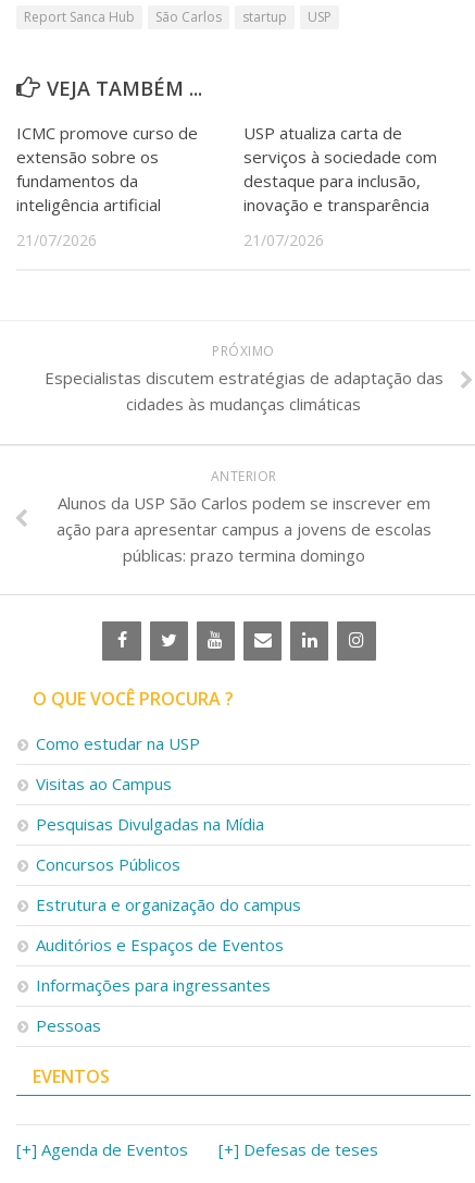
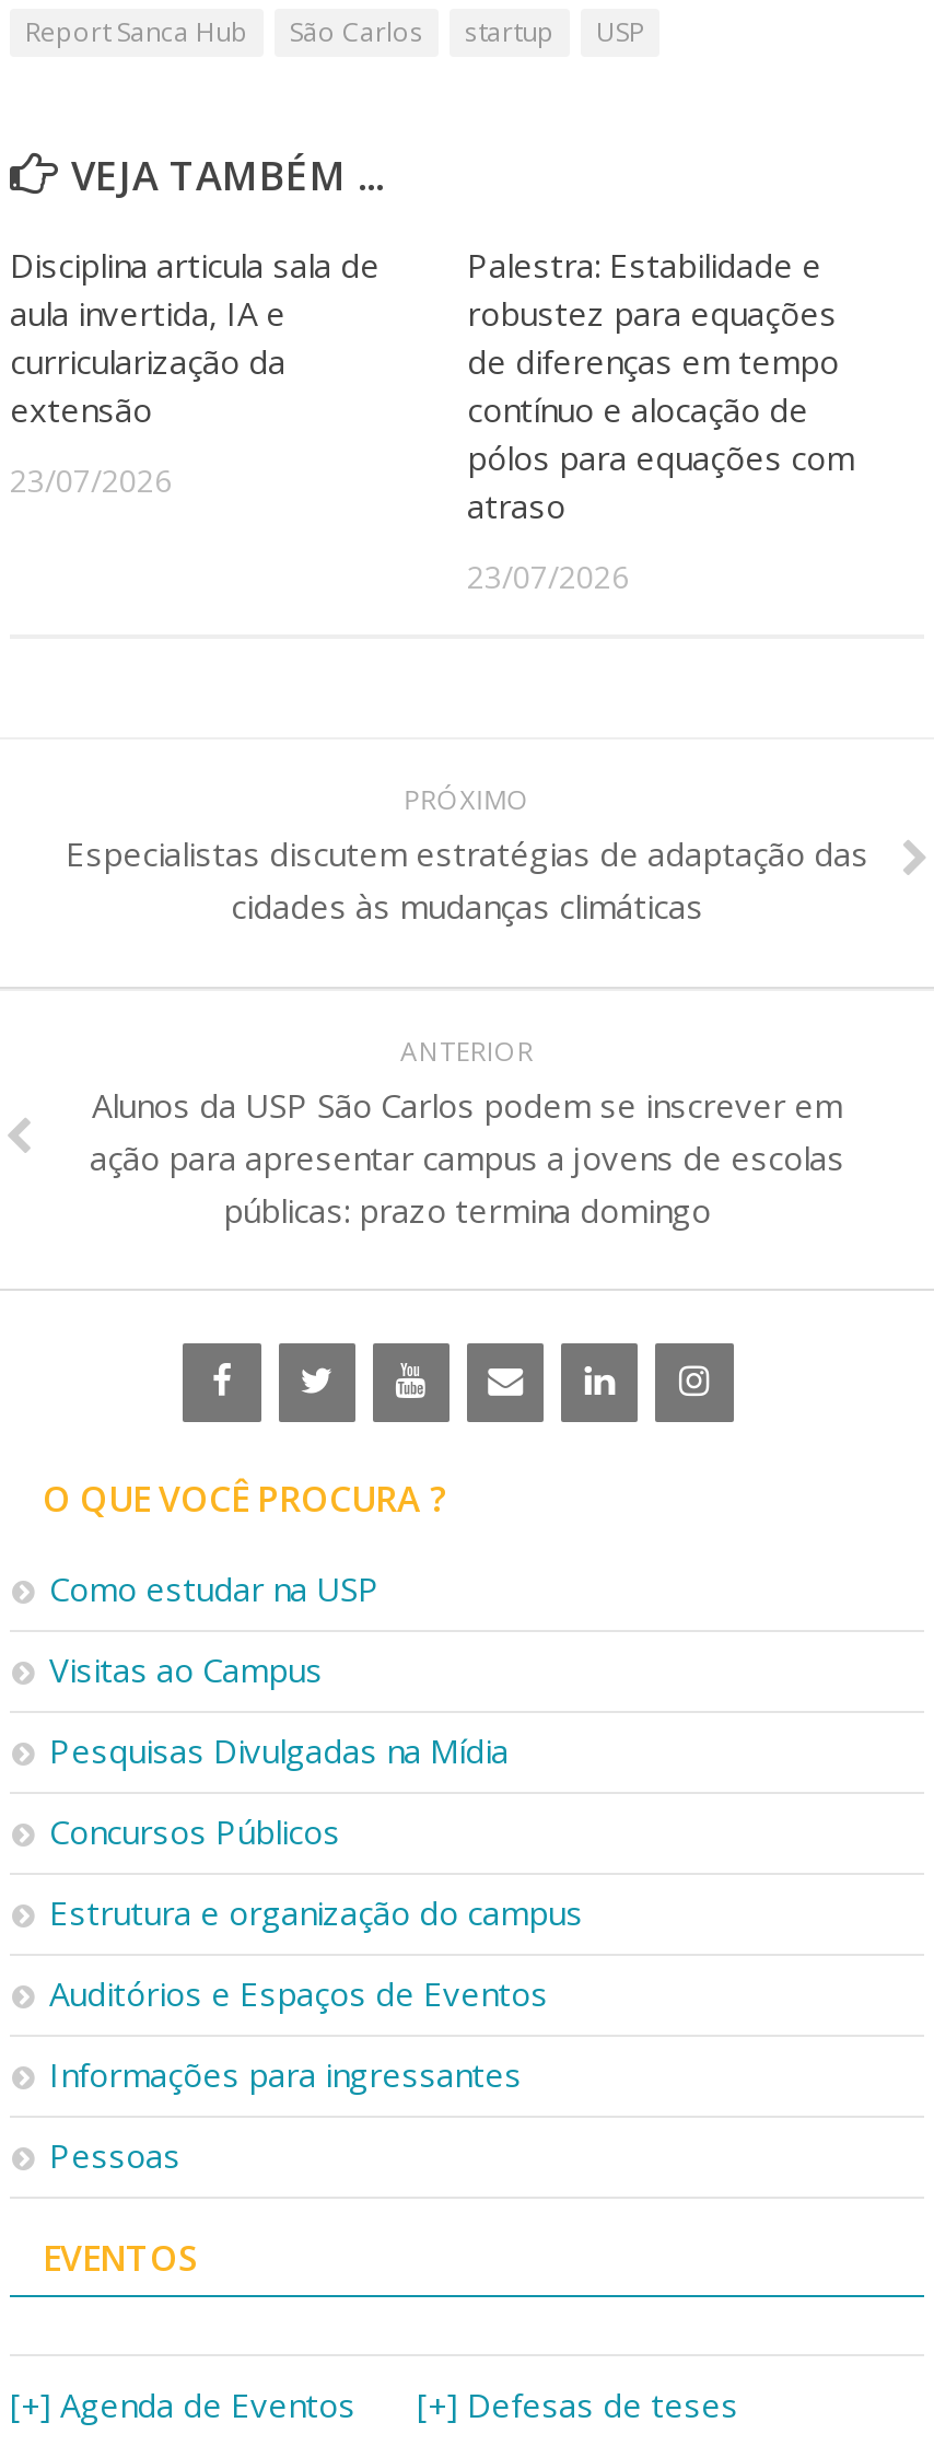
- ICMC promove curso de
- extensão sobre os
- fundamentos da
- inteligência artificial
+ Disciplina articula sala de
+ aula invertida, IA e
+ curricularização da
+ extensão

- USP atualiza carta de
- serviços à sociedade com
- destaque para inclusão,
- inovação e transparência
+ Palestra: Estabilidade e
+ robustez para equações
+ de diferenças em tempo
+ contínuo e alocação de
+ pólos para equações com
+ atraso

- 21/07/2026
+ 23/07/2026

- 21/07/2026
+ 23/07/2026
